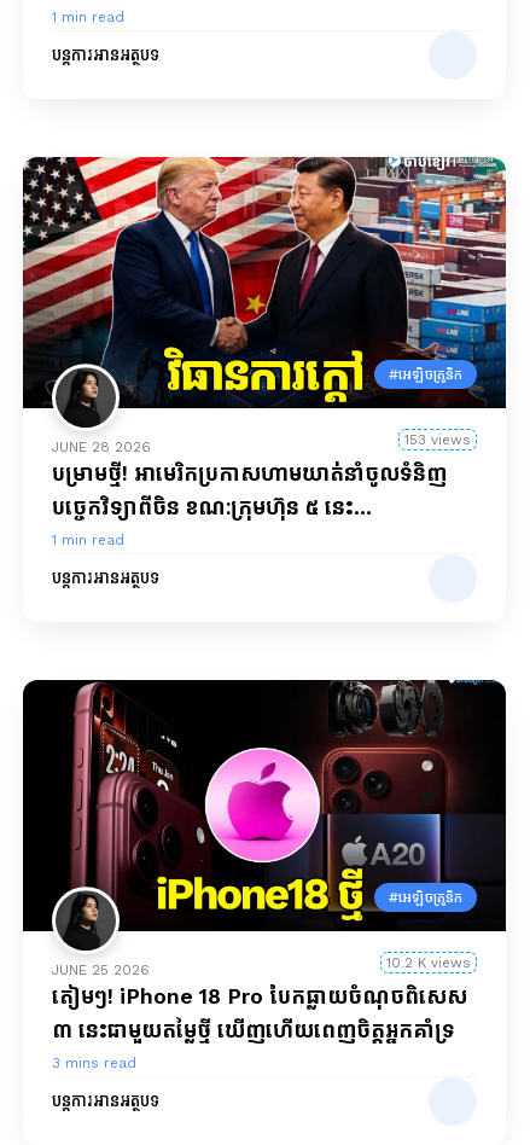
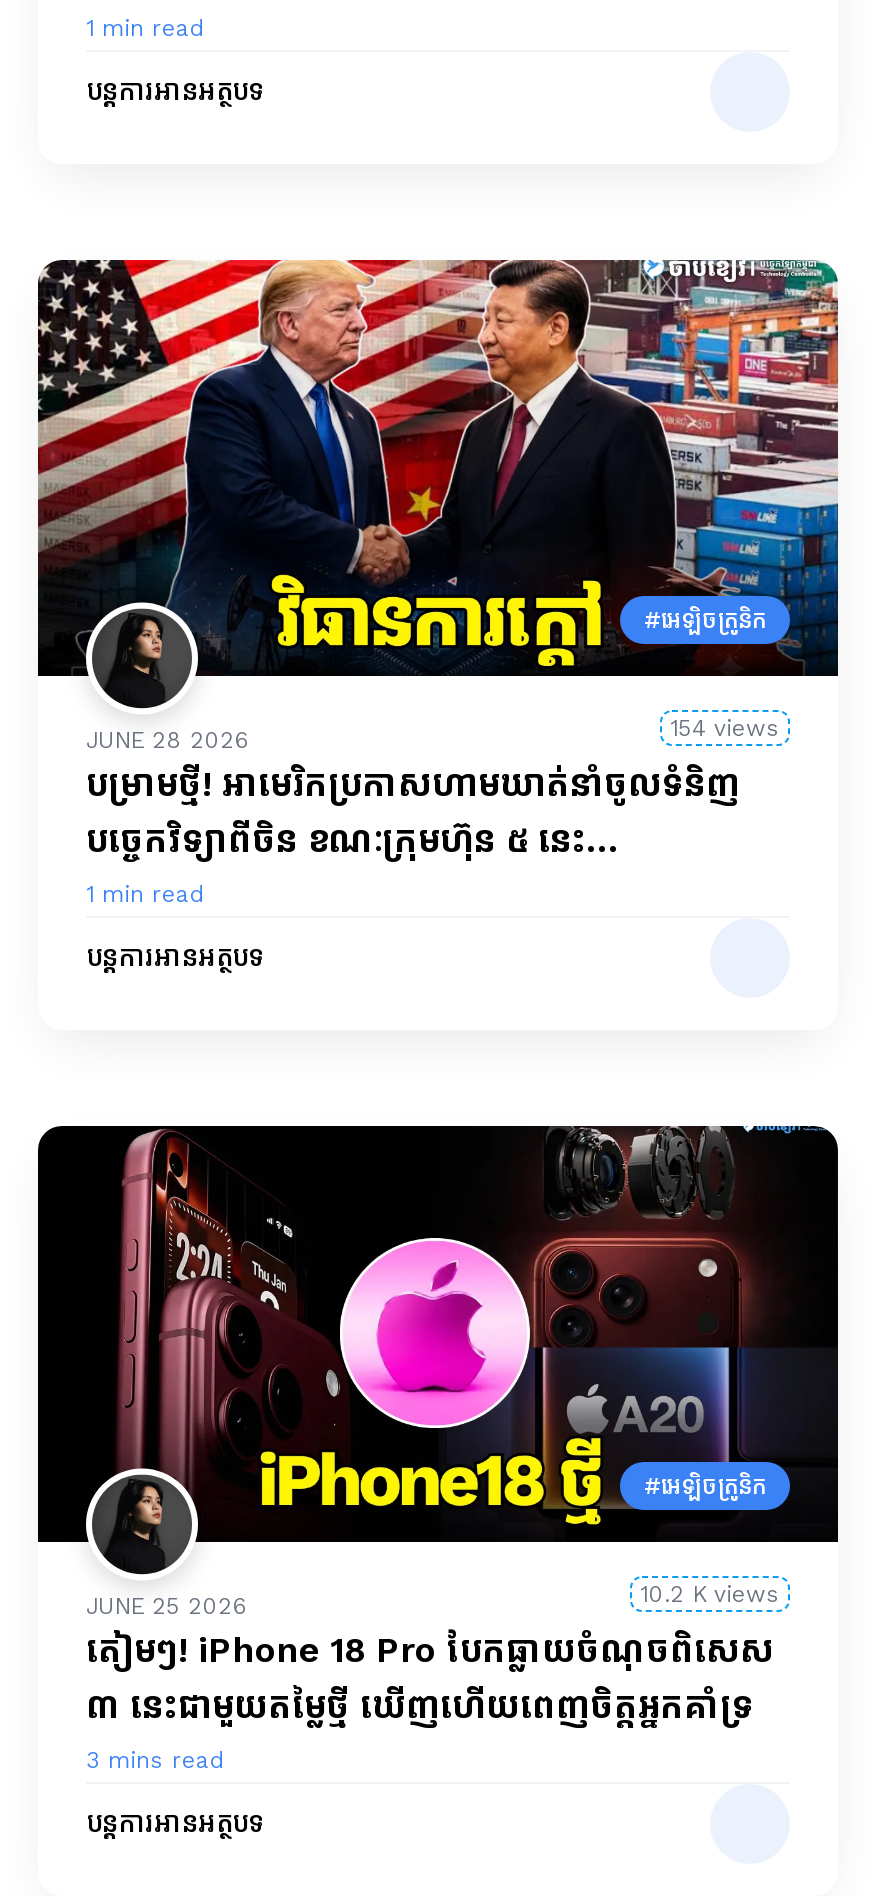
- 153 views
+ 154 views
